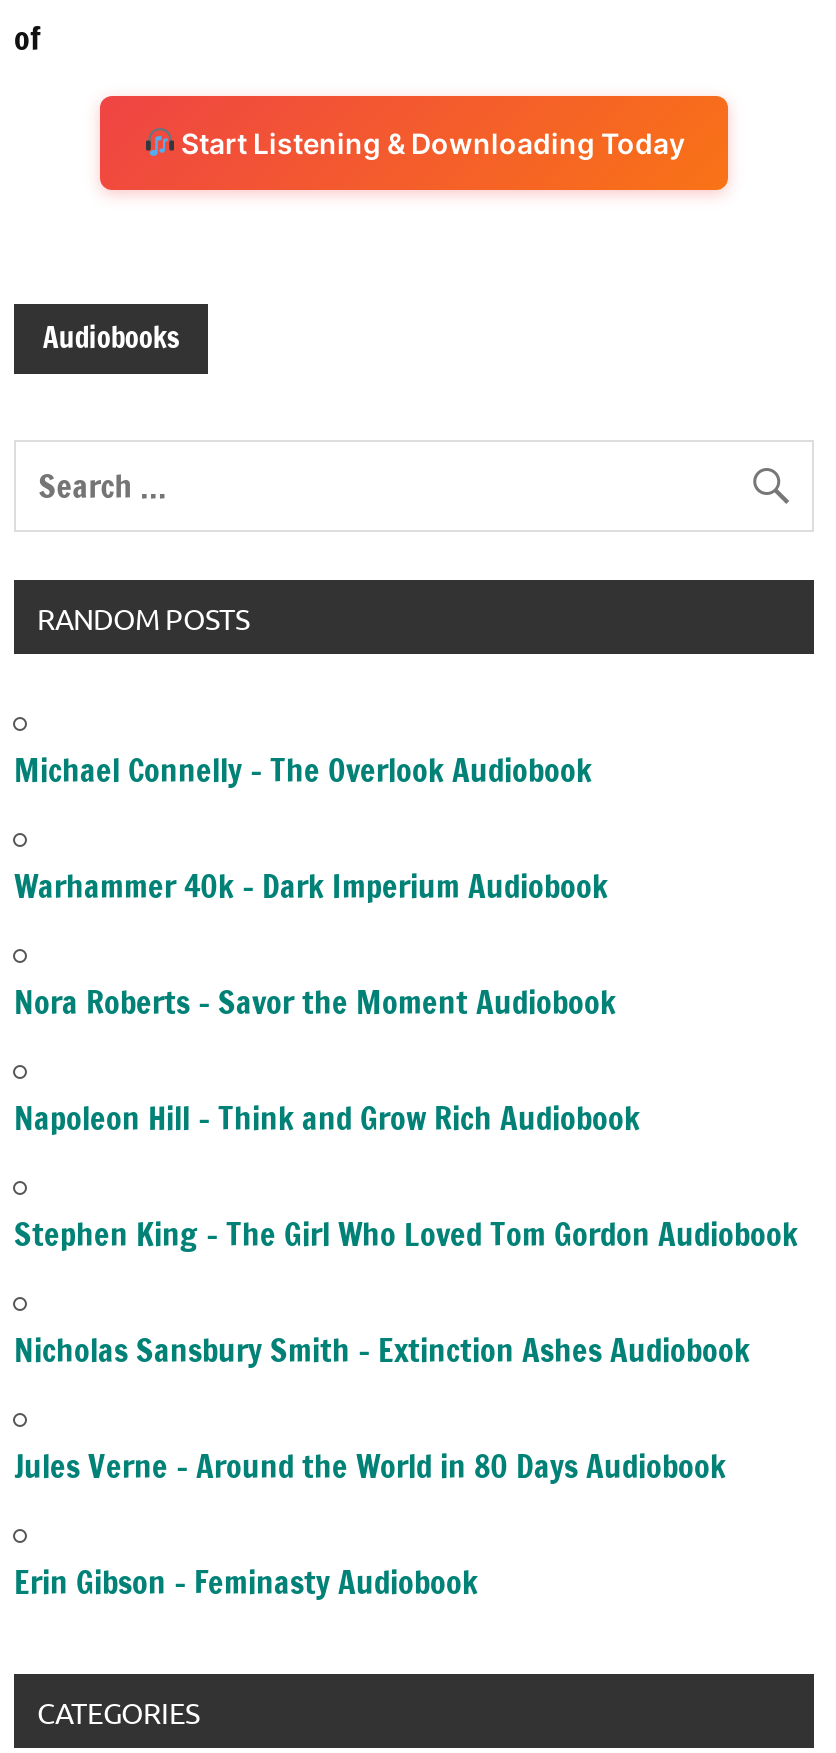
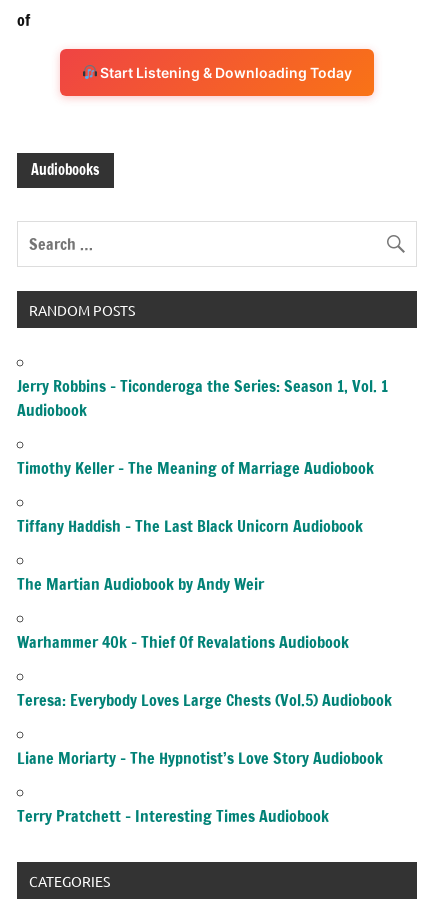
- Michael Connelly – The Overlook Audiobook
+ Jerry Robbins – Ticonderoga the Series: Season 1, Vol. 1
+ Audiobook

- Warhammer 40k – Dark Imperium Audiobook
+ Timothy Keller – The Meaning of Marriage Audiobook

- Nora Roberts – Savor the Moment Audiobook
+ Tiffany Haddish – The Last Black Unicorn Audiobook

- Napoleon Hill – Think and Grow Rich Audiobook
+ The Martian Audiobook by Andy Weir

- Stephen King – The Girl Who Loved Tom Gordon Audiobook
+ Warhammer 40k – Thief Of Revalations Audiobook

- Nicholas Sansbury Smith – Extinction Ashes Audiobook
+ Teresa: Everybody Loves Large Chests (Vol.5) Audiobook

- Jules Verne – Around the World in 80 Days Audiobook
+ Liane Moriarty – The Hypnotist’s Love Story Audiobook

- Erin Gibson – Feminasty Audiobook
+ Terry Pratchett – Interesting Times Audiobook
